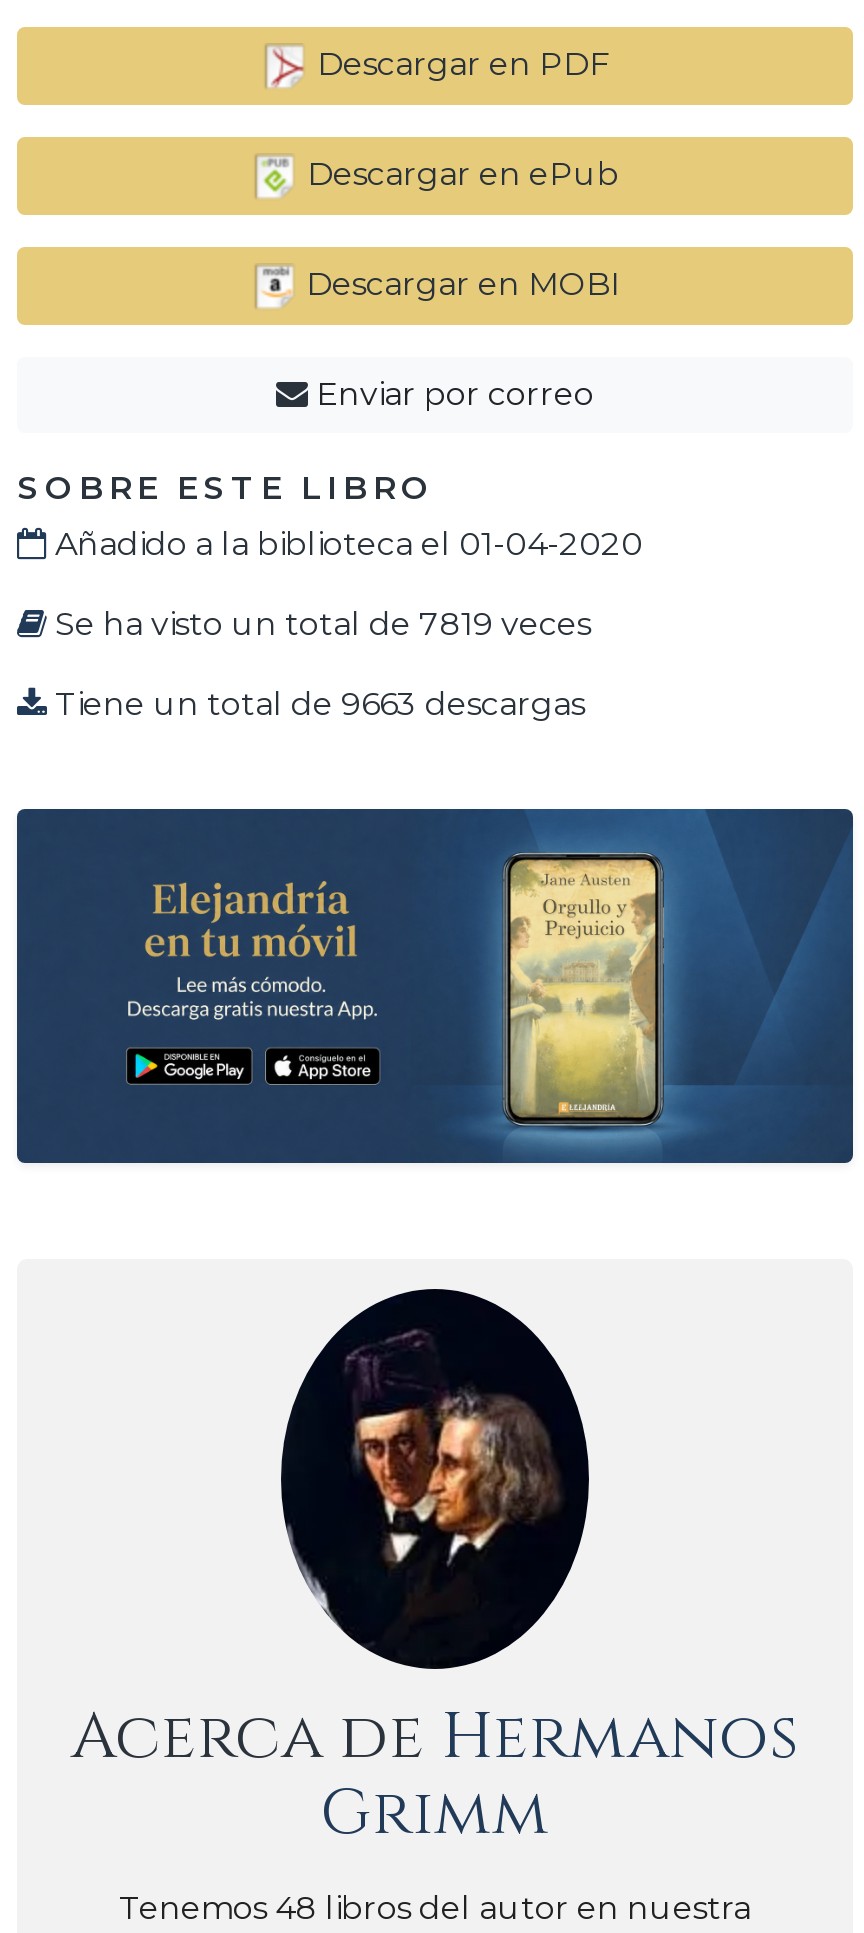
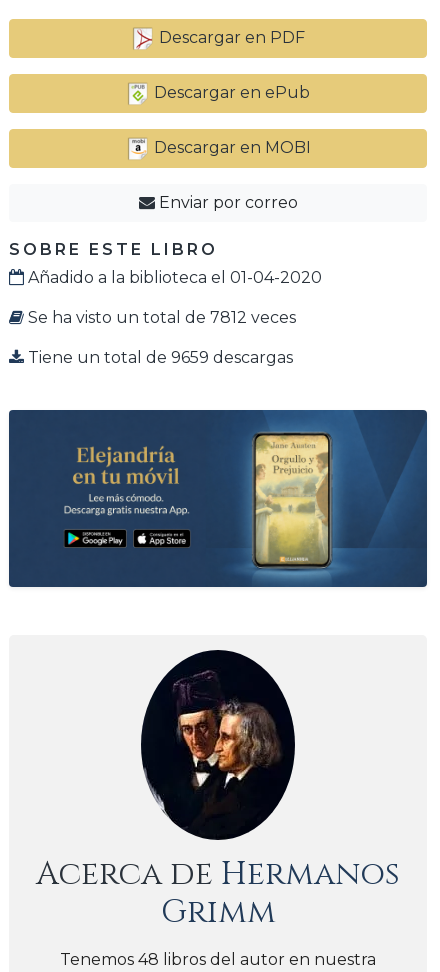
- Se ha visto un total de 7819 veces
+ Se ha visto un total de 7812 veces

- Tiene un total de 9663 descargas
+ Tiene un total de 9659 descargas
